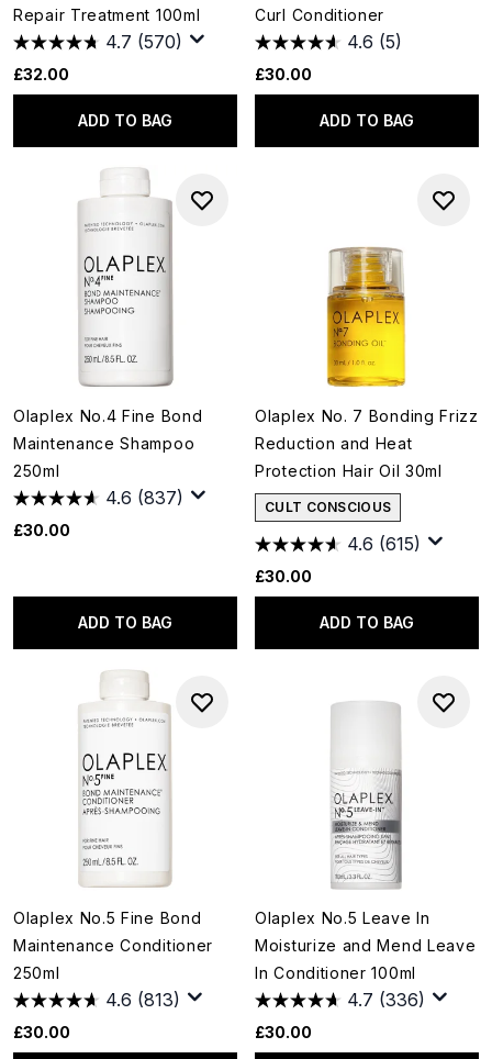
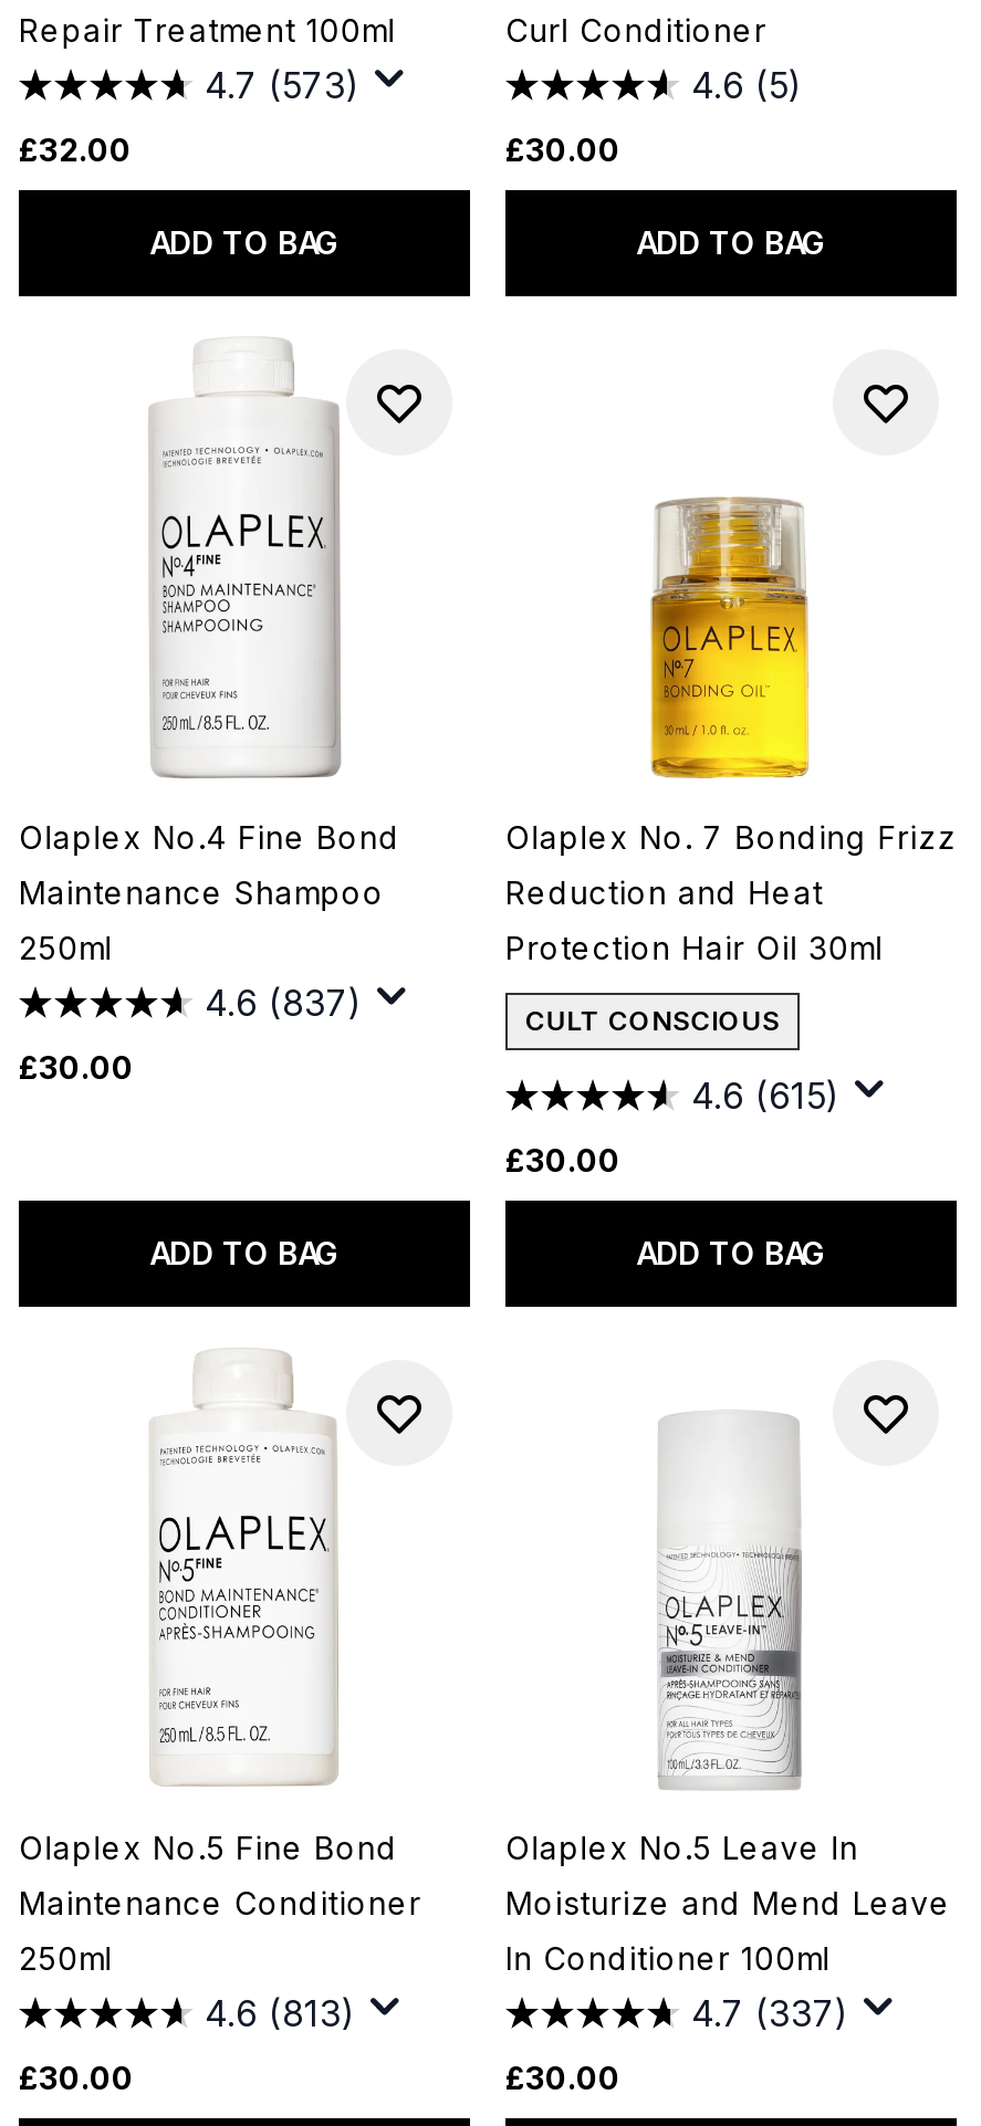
- 4.7 (570)
+ 4.7 (573)

- 4.7 (336)
+ 4.7 (337)
